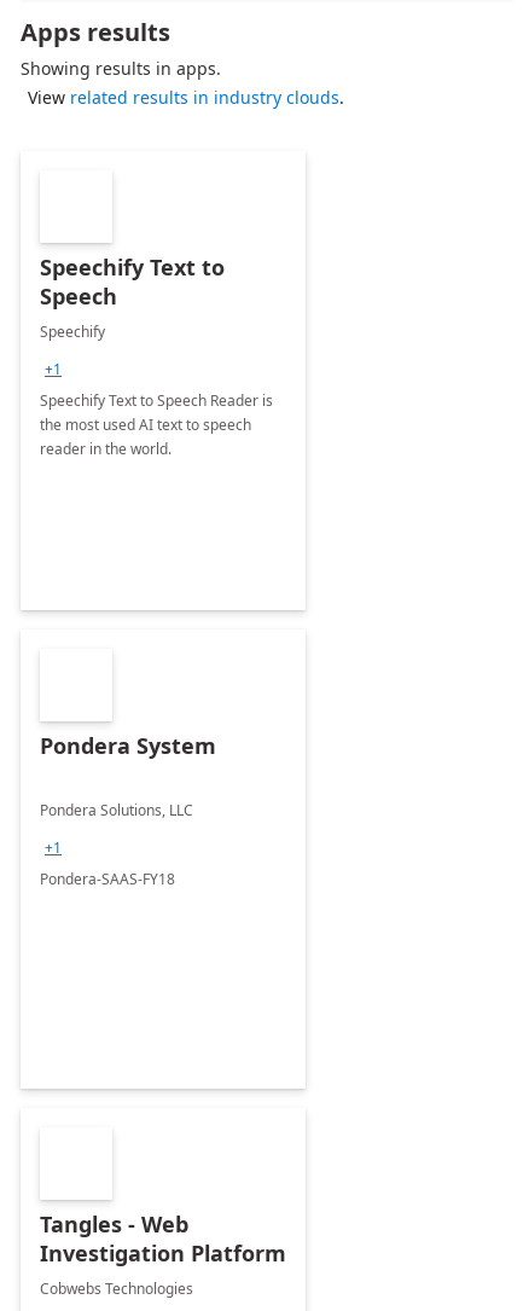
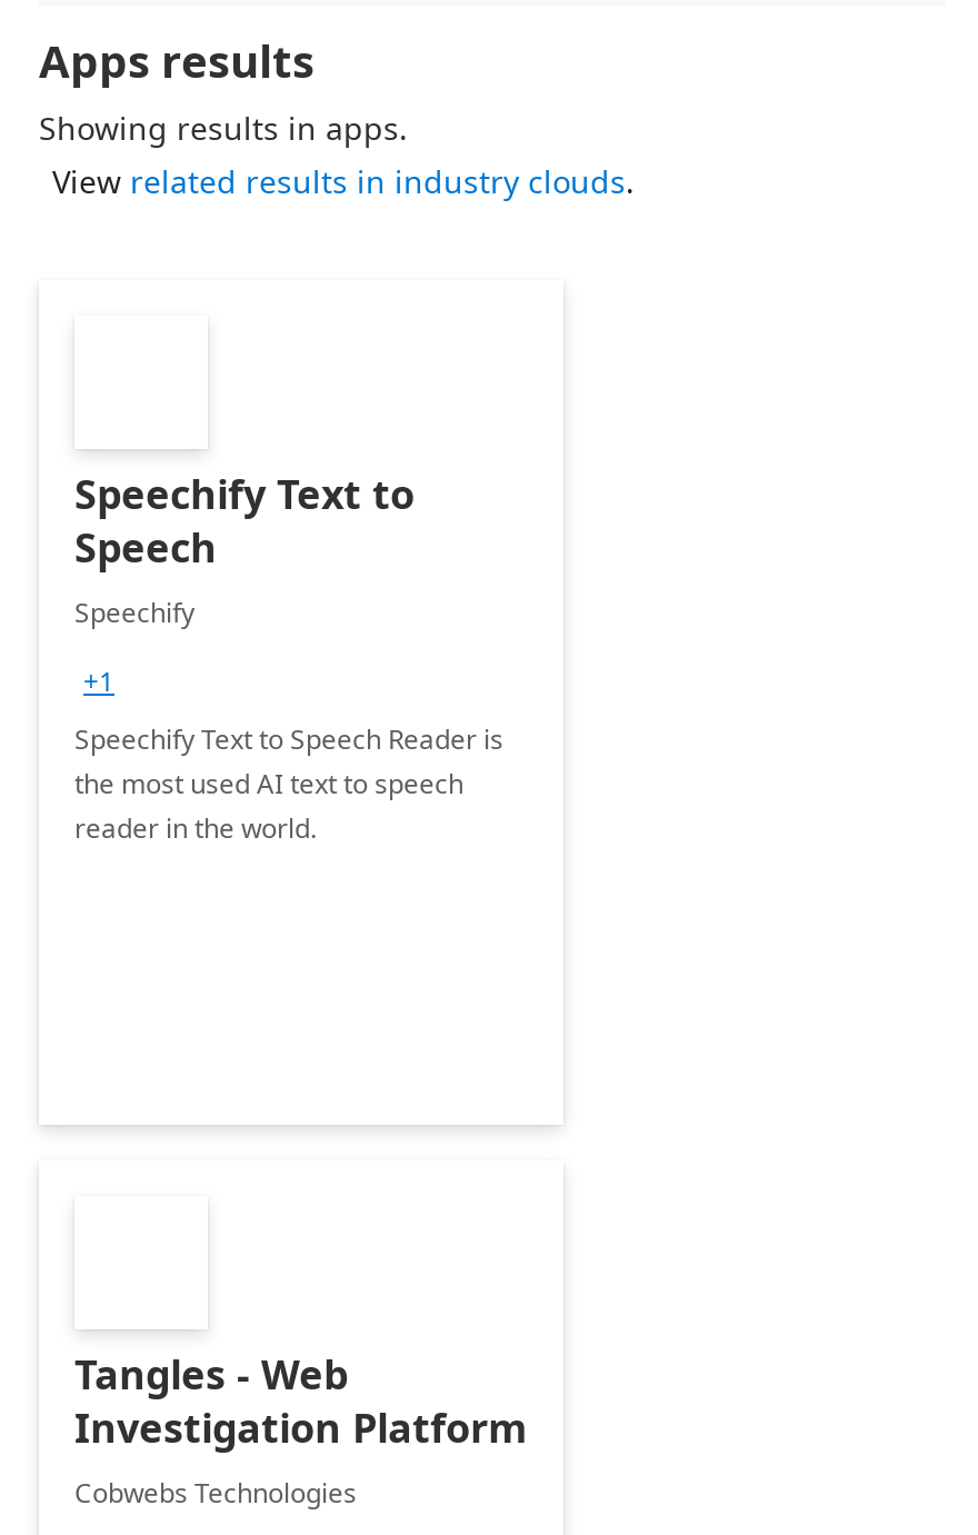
- Pondera System
- Pondera Solutions, LLC
- +1
- Pondera-SAAS-FY18
